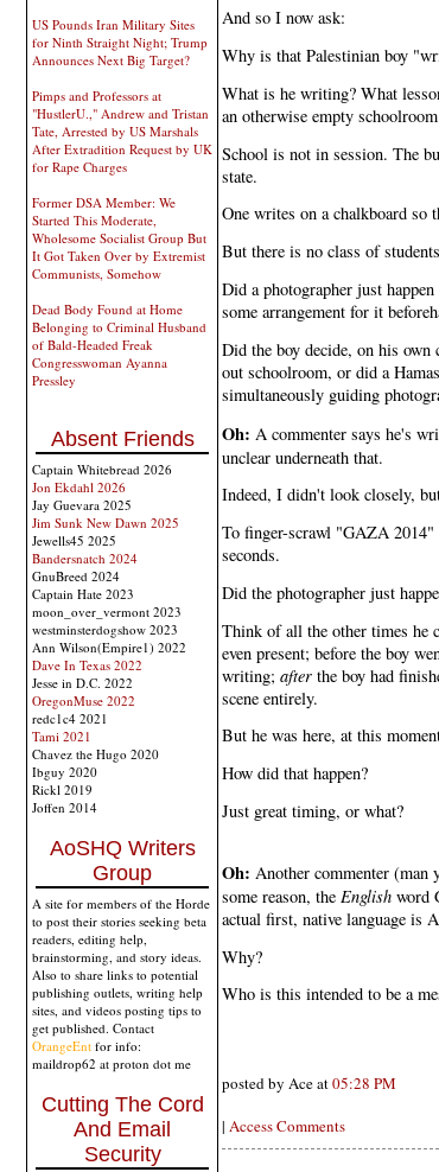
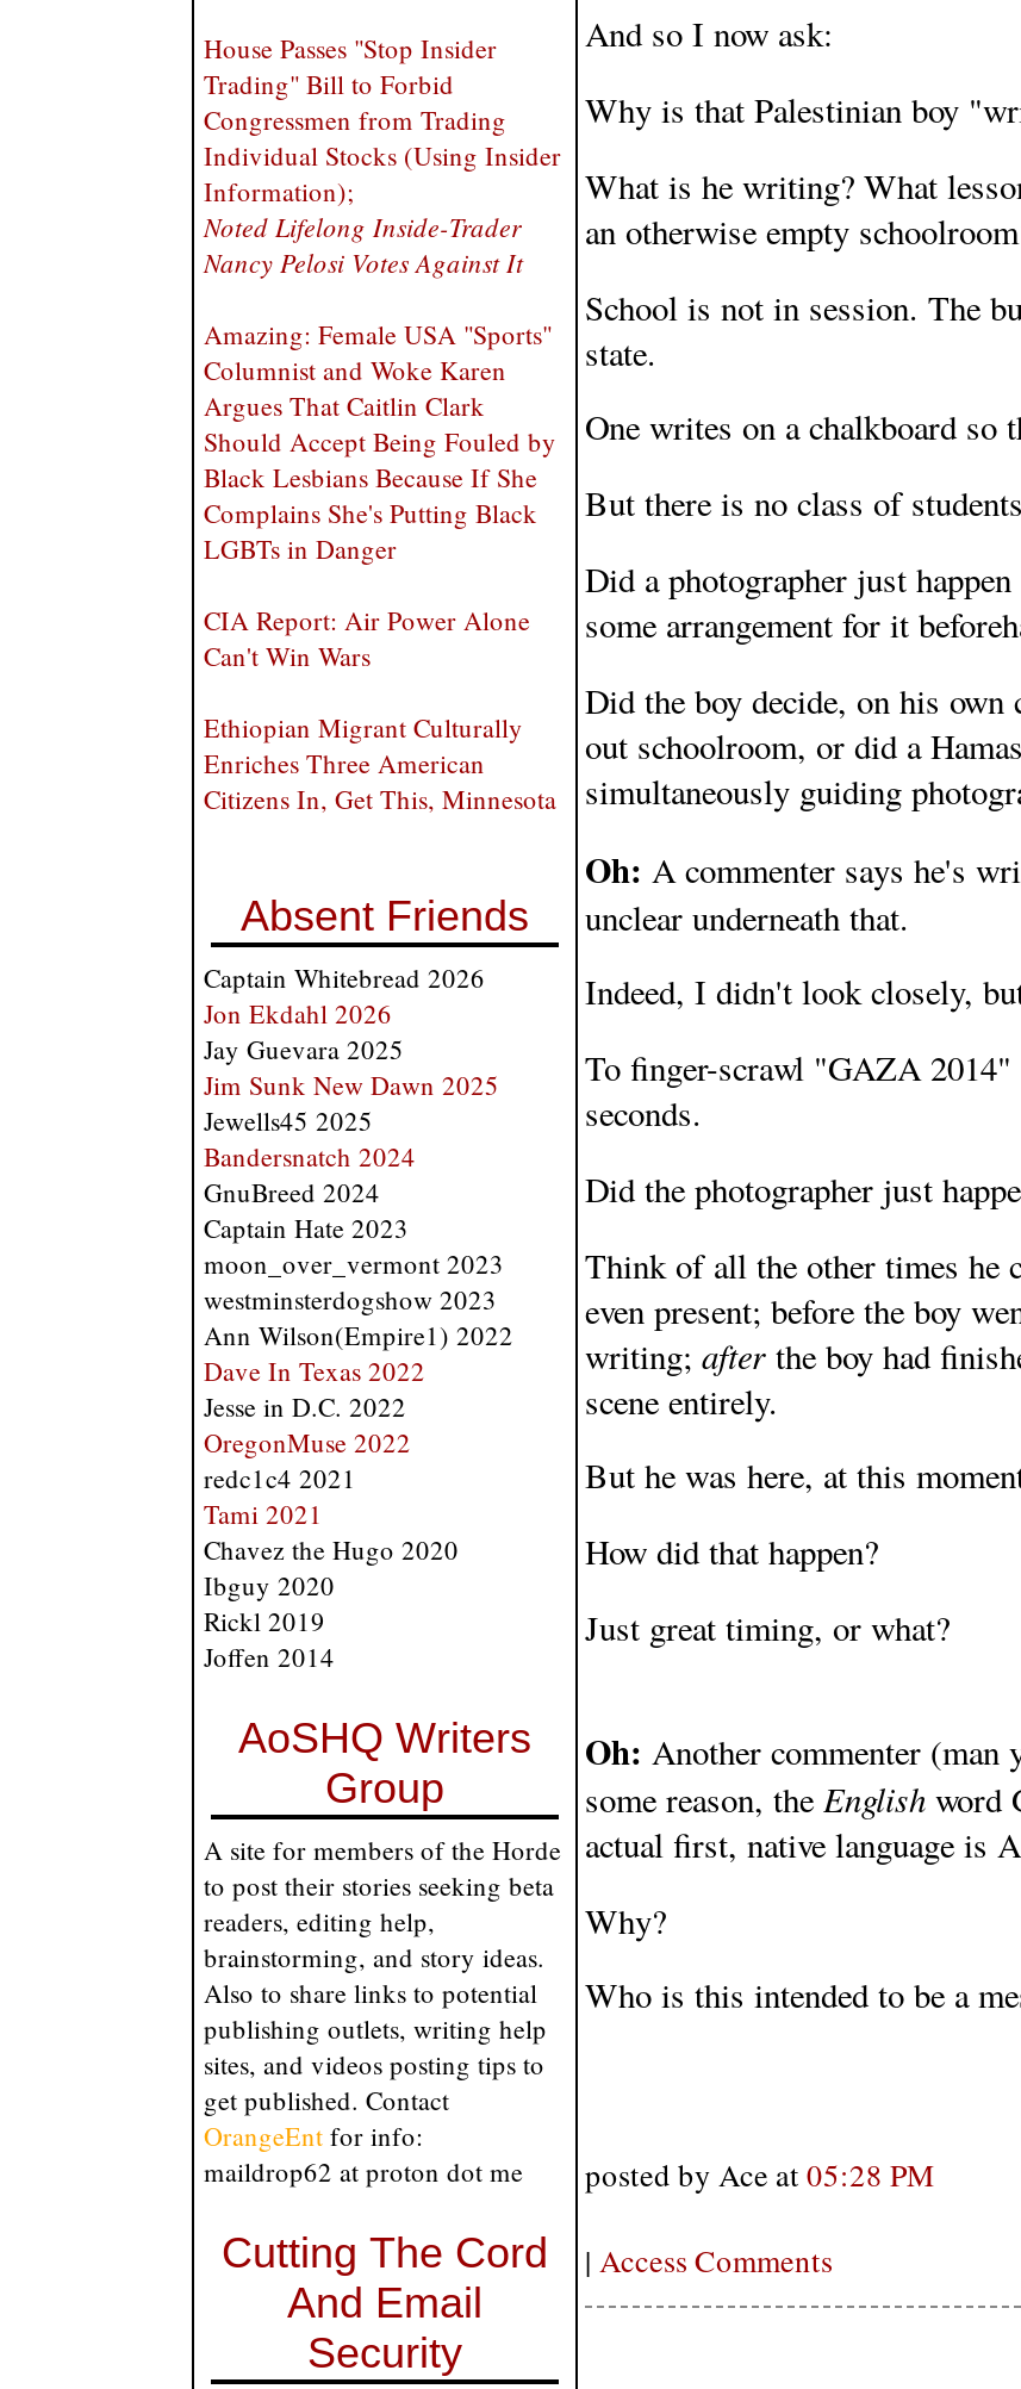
- US Pounds Iran Military Sites
- for Ninth Straight Night; Trump
- Announces Next Big Target?
+ House Passes "Stop Insider
+ Trading" Bill to Forbid
+ Congressmen from Trading
+ Individual Stocks (Using Insider
+ Information);
+ Noted Lifelong Inside-Trader
+ Nancy Pelosi Votes Against It

- Pimps and Professors at
- "HustlerU.," Andrew and Tristan
- Tate, Arrested by US Marshals
- After Extradition Request by UK
- for Rape Charges
+ Amazing: Female USA "Sports"
+ Columnist and Woke Karen
+ Argues That Caitlin Clark
+ Should Accept Being Fouled by
+ Black Lesbians Because If She
+ Complains She's Putting Black
+ LGBTs in Danger

- Former DSA Member: We
- Started This Moderate,
- Wholesome Socialist Group But
- It Got Taken Over by Extremist
- Communists, Somehow
+ CIA Report: Air Power Alone
+ Can't Win Wars

- Dead Body Found at Home
- Belonging to Criminal Husband
- of Bald-Headed Freak
- Congresswoman Ayanna
- Pressley
+ Ethiopian Migrant Culturally
+ Enriches Three American
+ Citizens In, Get This, Minnesota
